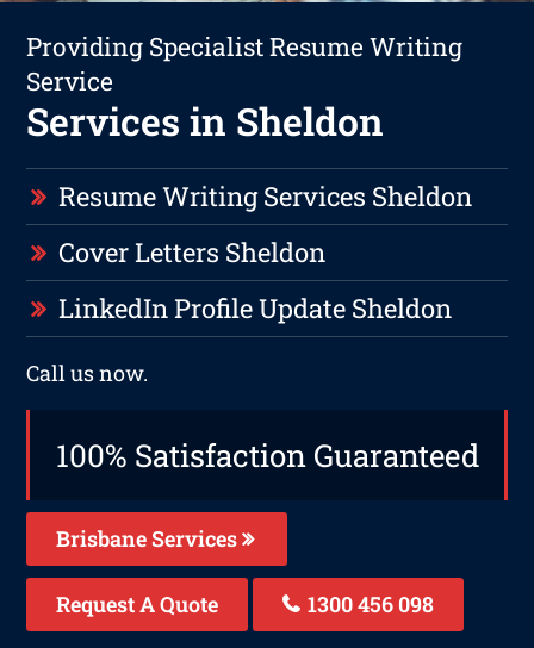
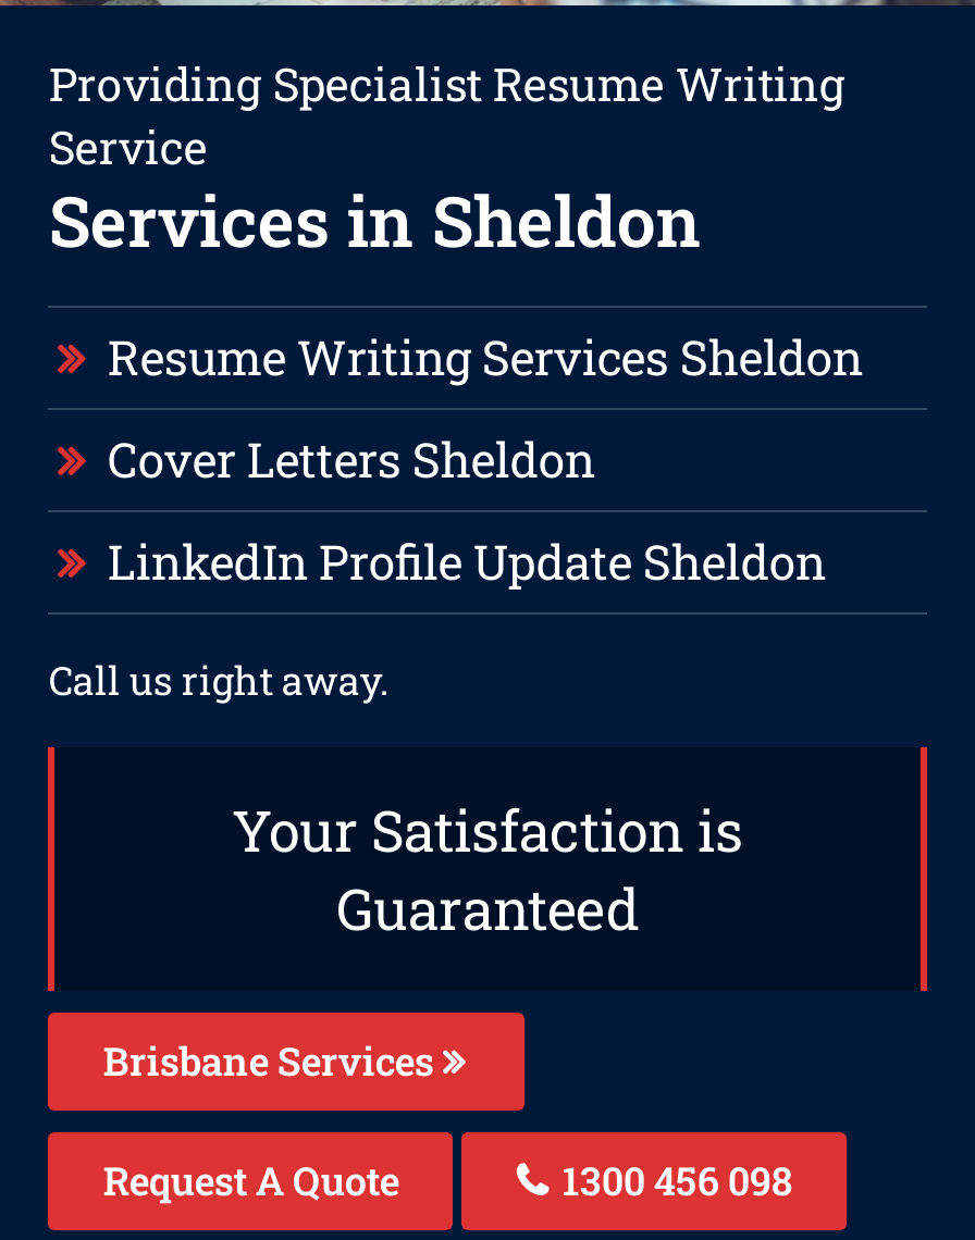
- Call us now.
+ Call us right away.

- 100% Satisfaction Guaranteed
+ Your Satisfaction is
+ Guaranteed
